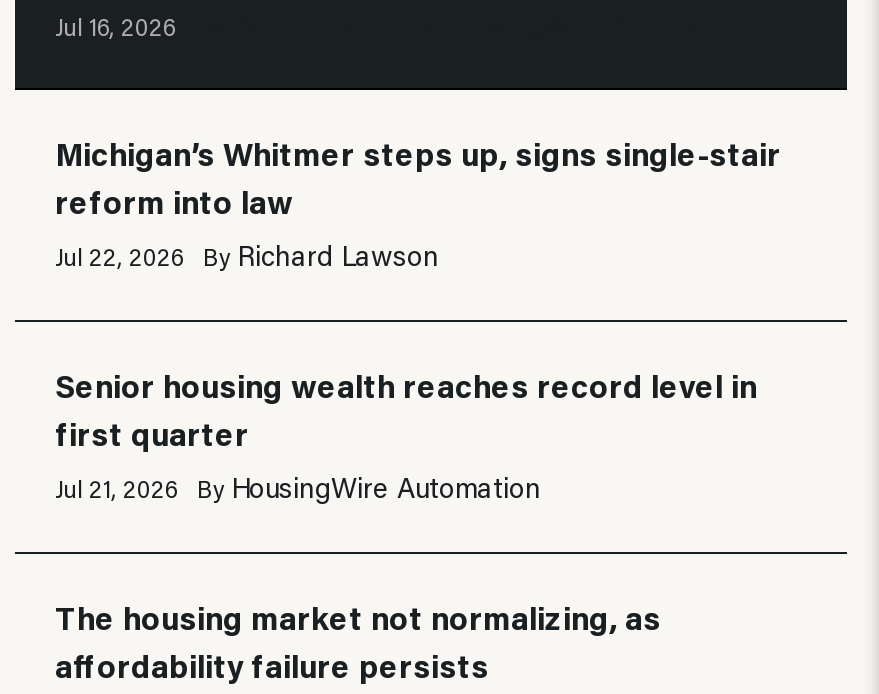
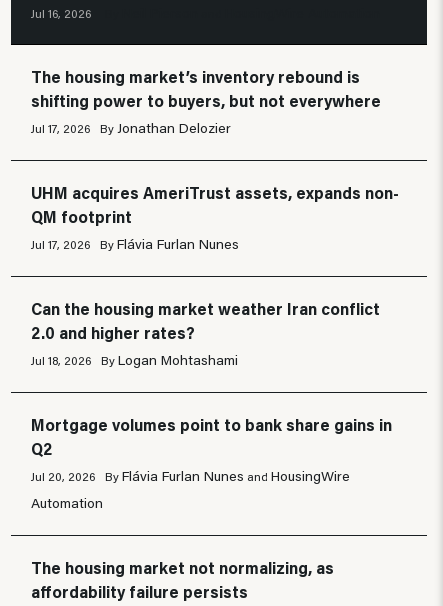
- Michigan’s Whitmer steps up, signs single-stair
- reform into law
- Jul 22, 2026
- By Richard Lawson
- Senior housing wealth reaches record level in
- first quarter
- Jul 21, 2026
- By HousingWire Automation
+ The housing market’s inventory rebound is
+ shifting power to buyers, but not everywhere
+ Jul 17, 2026
+ By Jonathan Delozier
+ UHM acquires AmeriTrust assets, expands non-
+ QM footprint
+ Jul 17, 2026
+ By Flávia Furlan Nunes
+ Can the housing market weather Iran conflict
+ 2.0 and higher rates?
+ Jul 18, 2026
+ By Logan Mohtashami
+ Mortgage volumes point to bank share gains in
+ Q2
+ Jul 20, 2026
+ By Flávia Furlan Nunes and HousingWire
+ Automation
